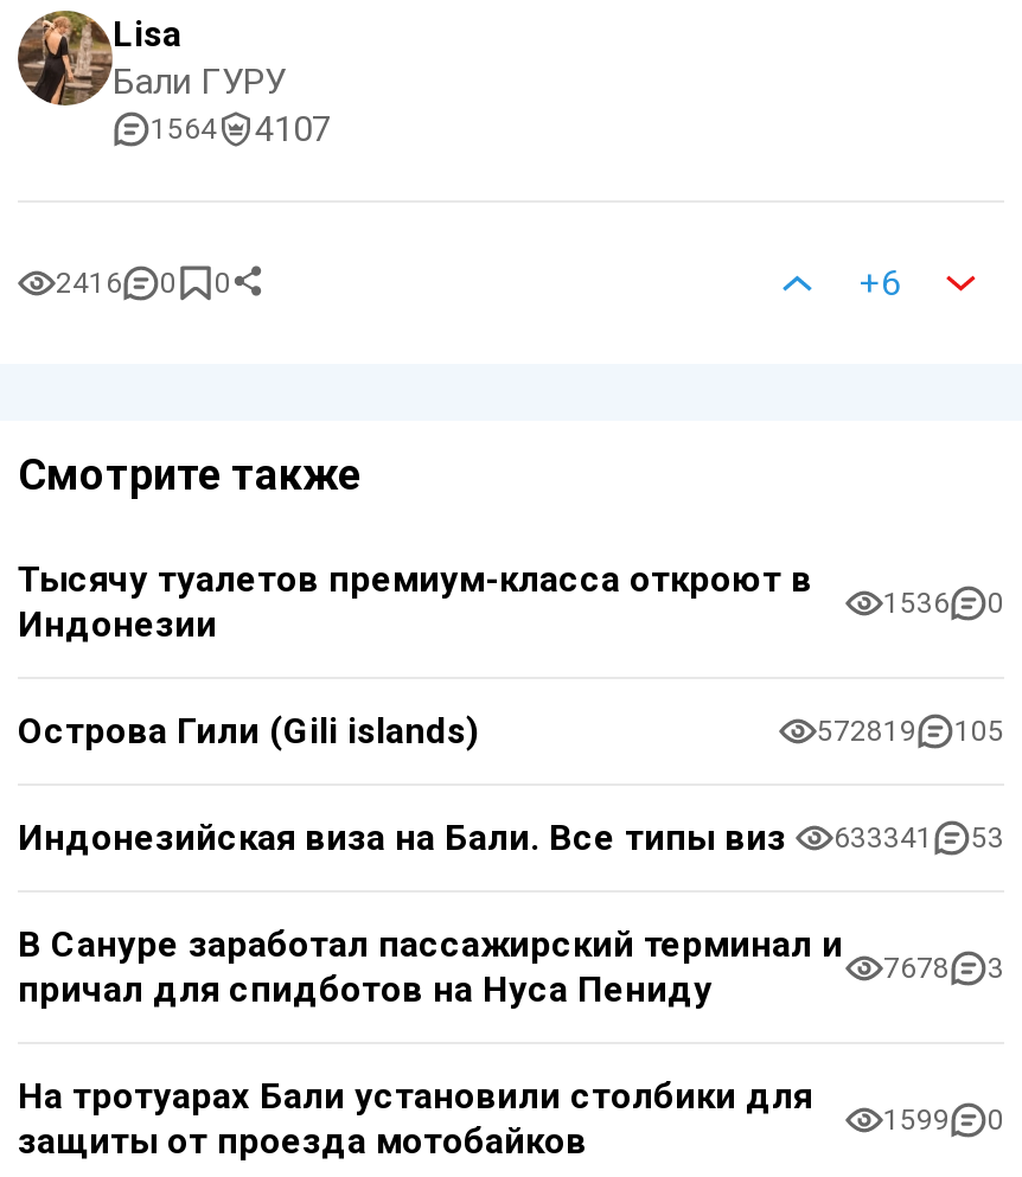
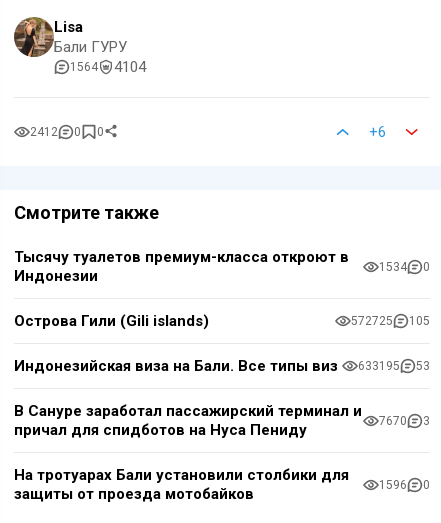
- 1564 4107
+ 1564 4104

- 2416 0 0
+ 2412 0 0

- 1536 0
+ 1534 0

- 572819 105
+ 572725 105

- Индонезийская виза на Бали. Все типы виз 633341 53
+ Индонезийская виза на Бали. Все типы виз 633195 53

- 7678 3
+ 7670 3

- 1599 0
+ 1596 0
